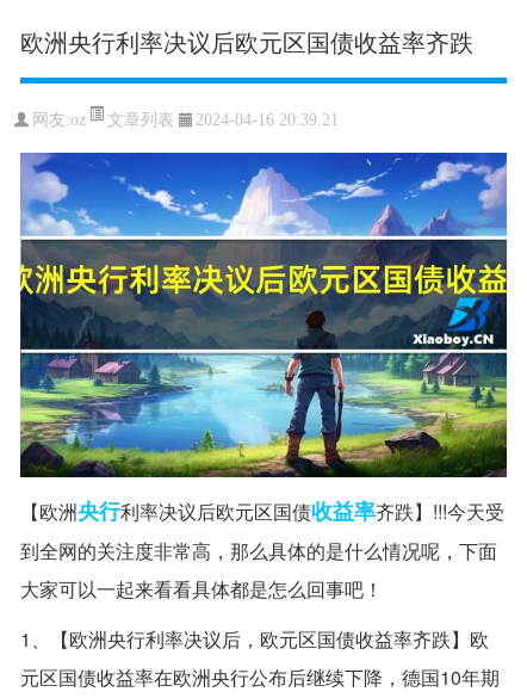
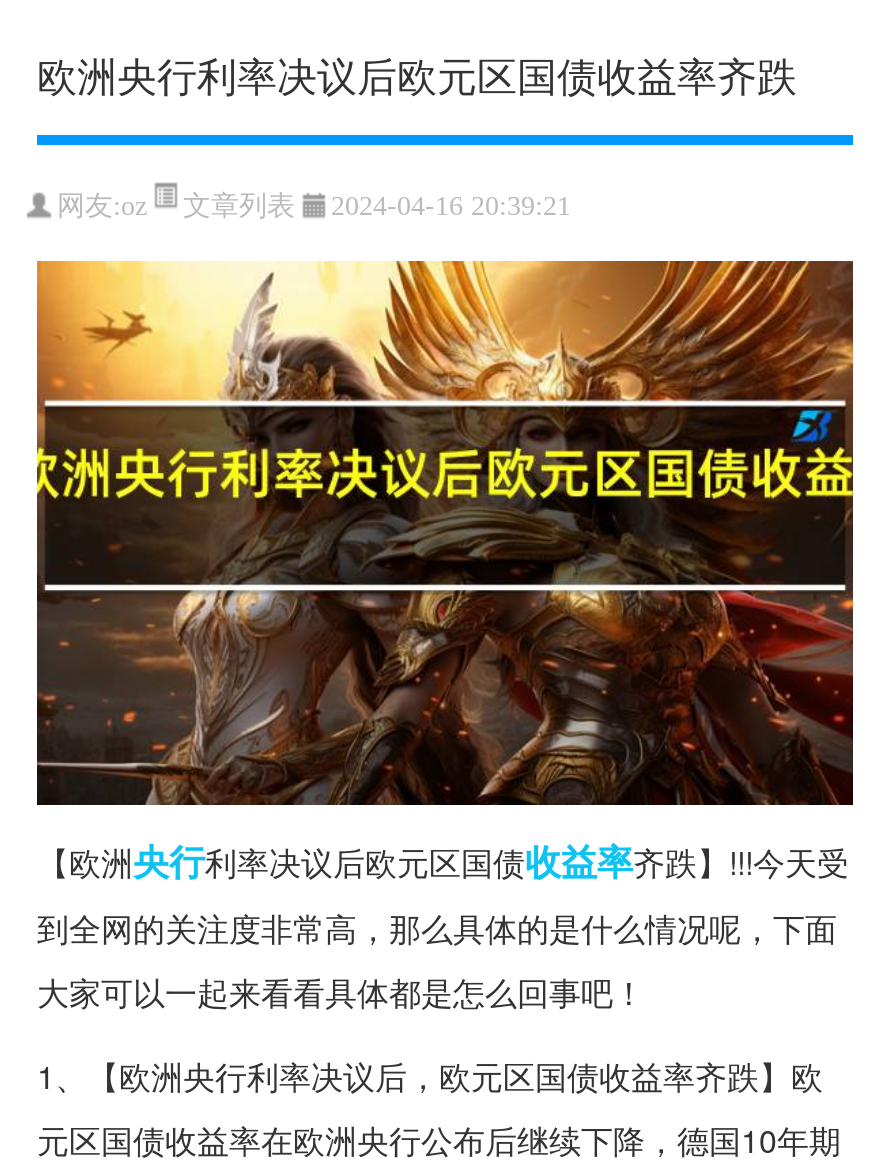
- [image]
+ [image]
